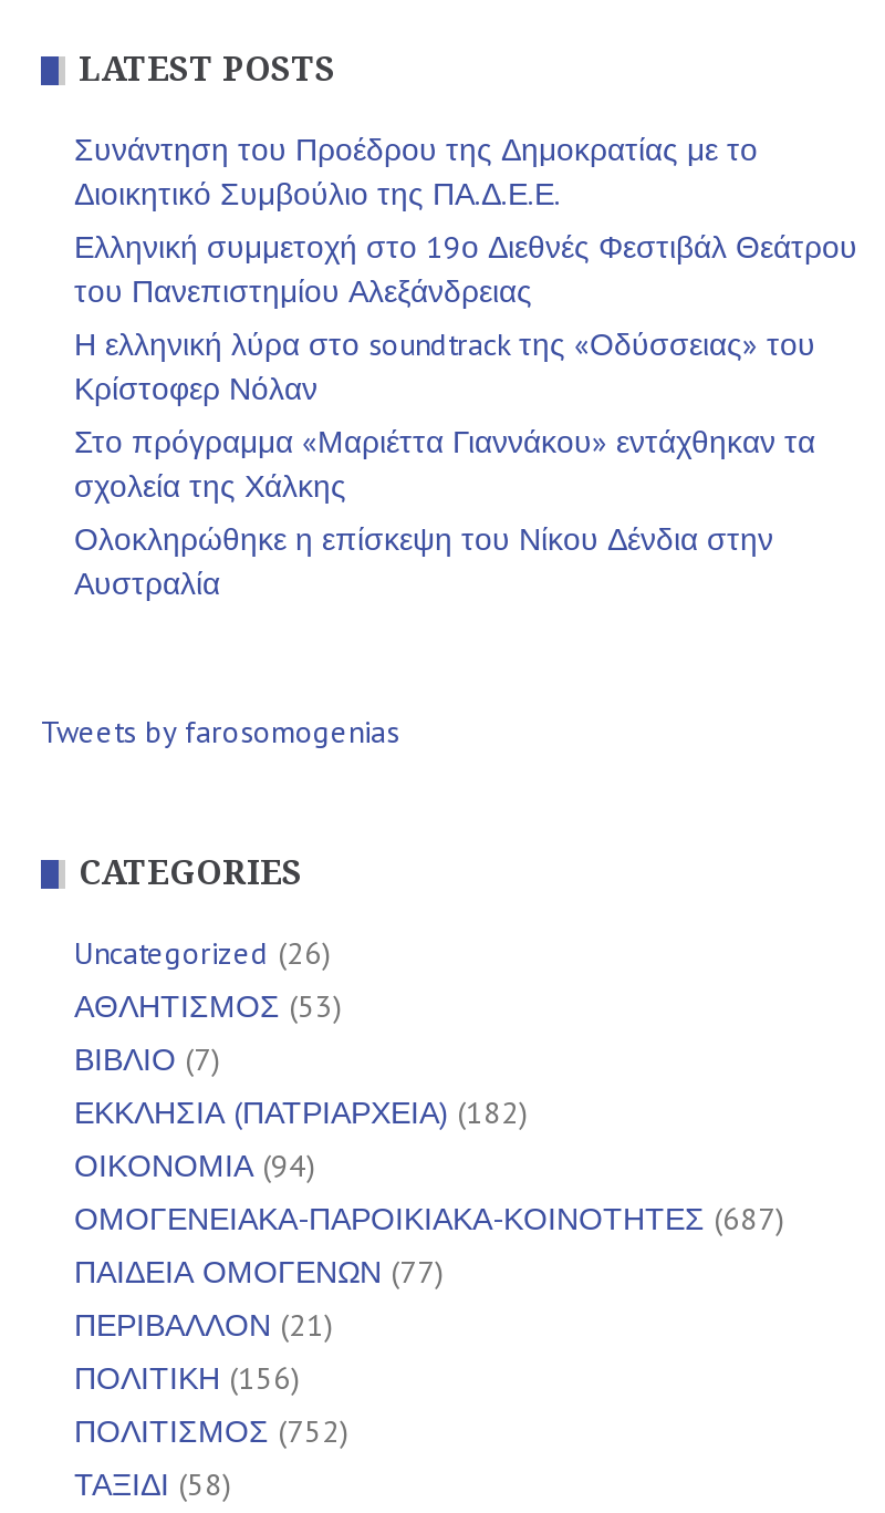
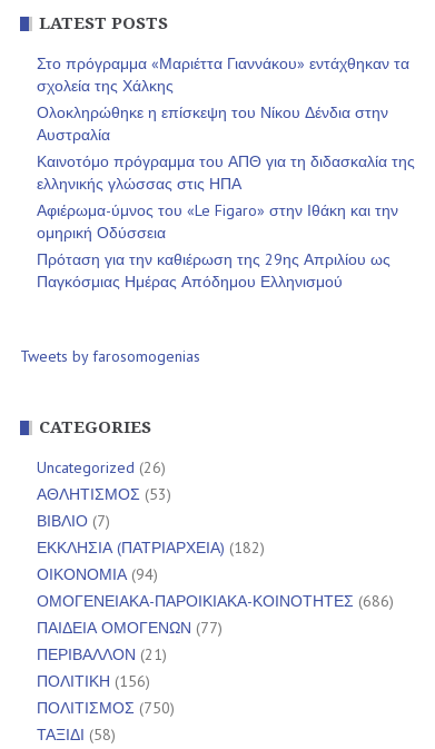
- Συνάντηση του Προέδρου της Δημοκρατίας με το
- Διοικητικό Συμβούλιο της ΠΑ.Δ.Ε.Ε.
- Ελληνική συμμετοχή στο 19ο Διεθνές Φεστιβάλ Θεάτρου
- του Πανεπιστημίου Αλεξάνδρειας
- Η ελληνική λύρα στο soundtrack της «Οδύσσειας» του
- Κρίστοφερ Νόλαν

moved up: Στο πρόγραμμα «Μαριέττα Γιαννάκου» εντάχθηκαν τα | σχολεία της Χάλκης | Ολοκληρώθηκε η επίσκεψη του Νίκου Δένδια στην | Αυστραλία

+ Καινοτόμο πρόγραμμα του ΑΠΘ για τη διδασκαλία της
+ ελληνικής γλώσσας στις ΗΠΑ
+ Αφιέρωμα-ύμνος του «Le Figaro» στην Ιθάκη και την
+ ομηρική Οδύσσεια
+ Πρόταση για την καθιέρωση της 29ης Απριλίου ως
+ Παγκόσμιας Ημέρας Απόδημου Ελληνισμού

- ΟΜΟΓΕΝΕΙΑΚΑ-ΠΑΡΟΙΚΙΑΚΑ-ΚΟΙΝΟΤΗΤΕΣ (687)
+ ΟΜΟΓΕΝΕΙΑΚΑ-ΠΑΡΟΙΚΙΑΚΑ-ΚΟΙΝΟΤΗΤΕΣ (686)

- ΠΟΛΙΤΙΣΜΟΣ (752)
+ ΠΟΛΙΤΙΣΜΟΣ (750)
